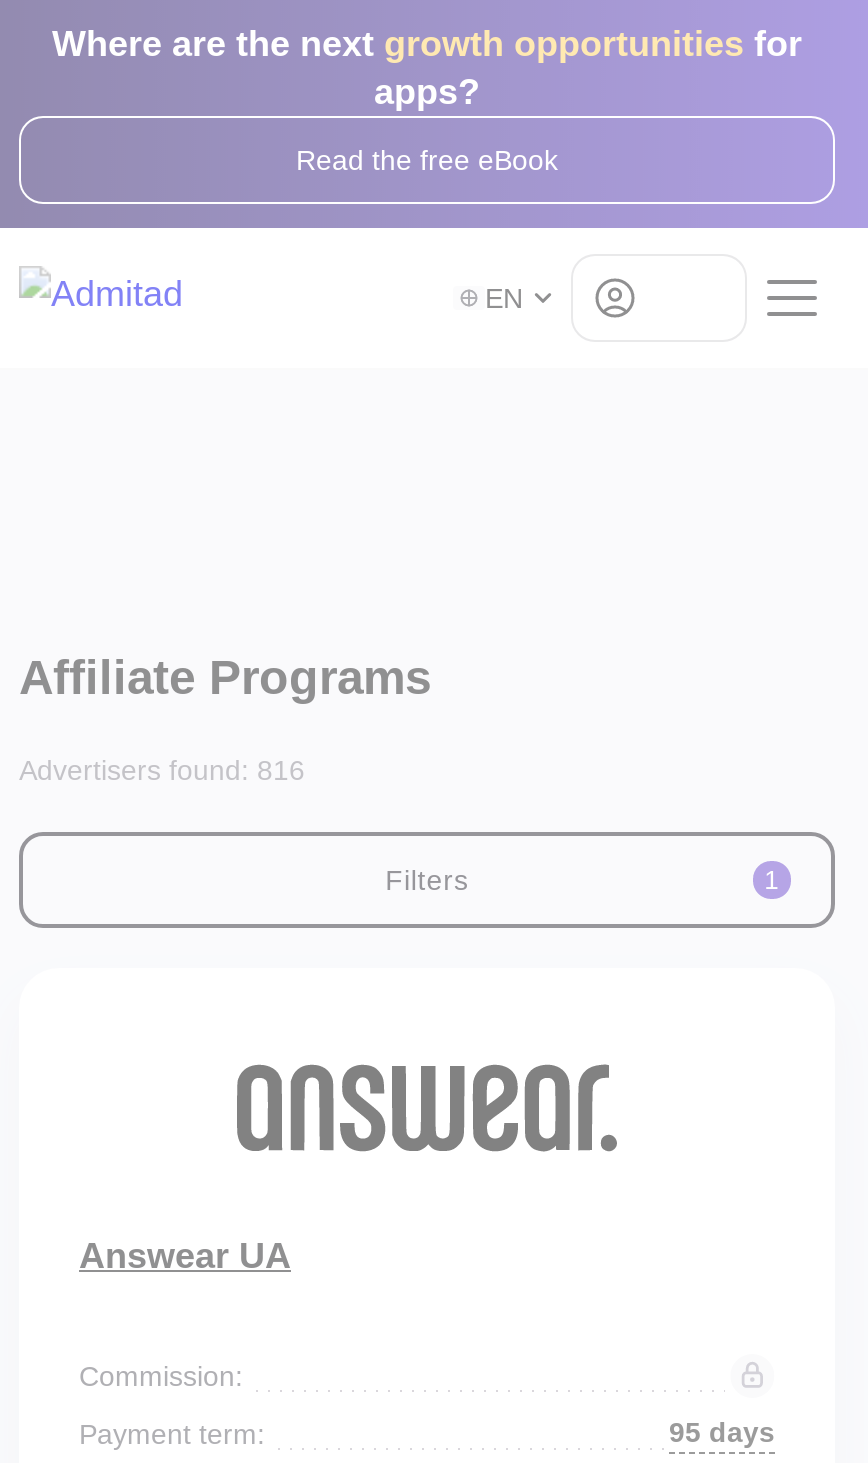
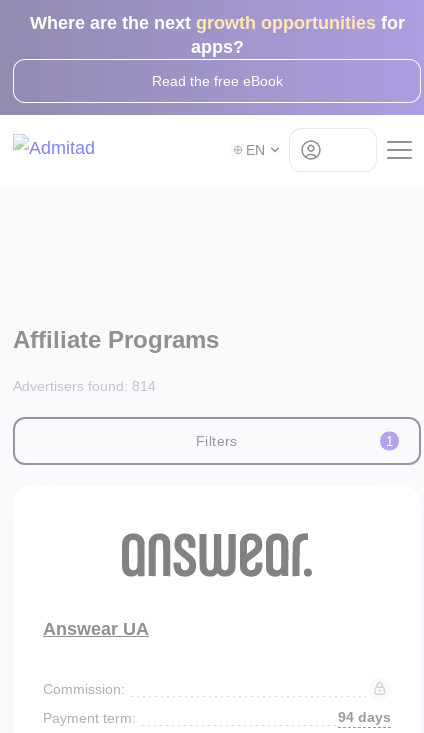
- Advertisers found: 816
+ Advertisers found: 814

- 95 days
+ 94 days
